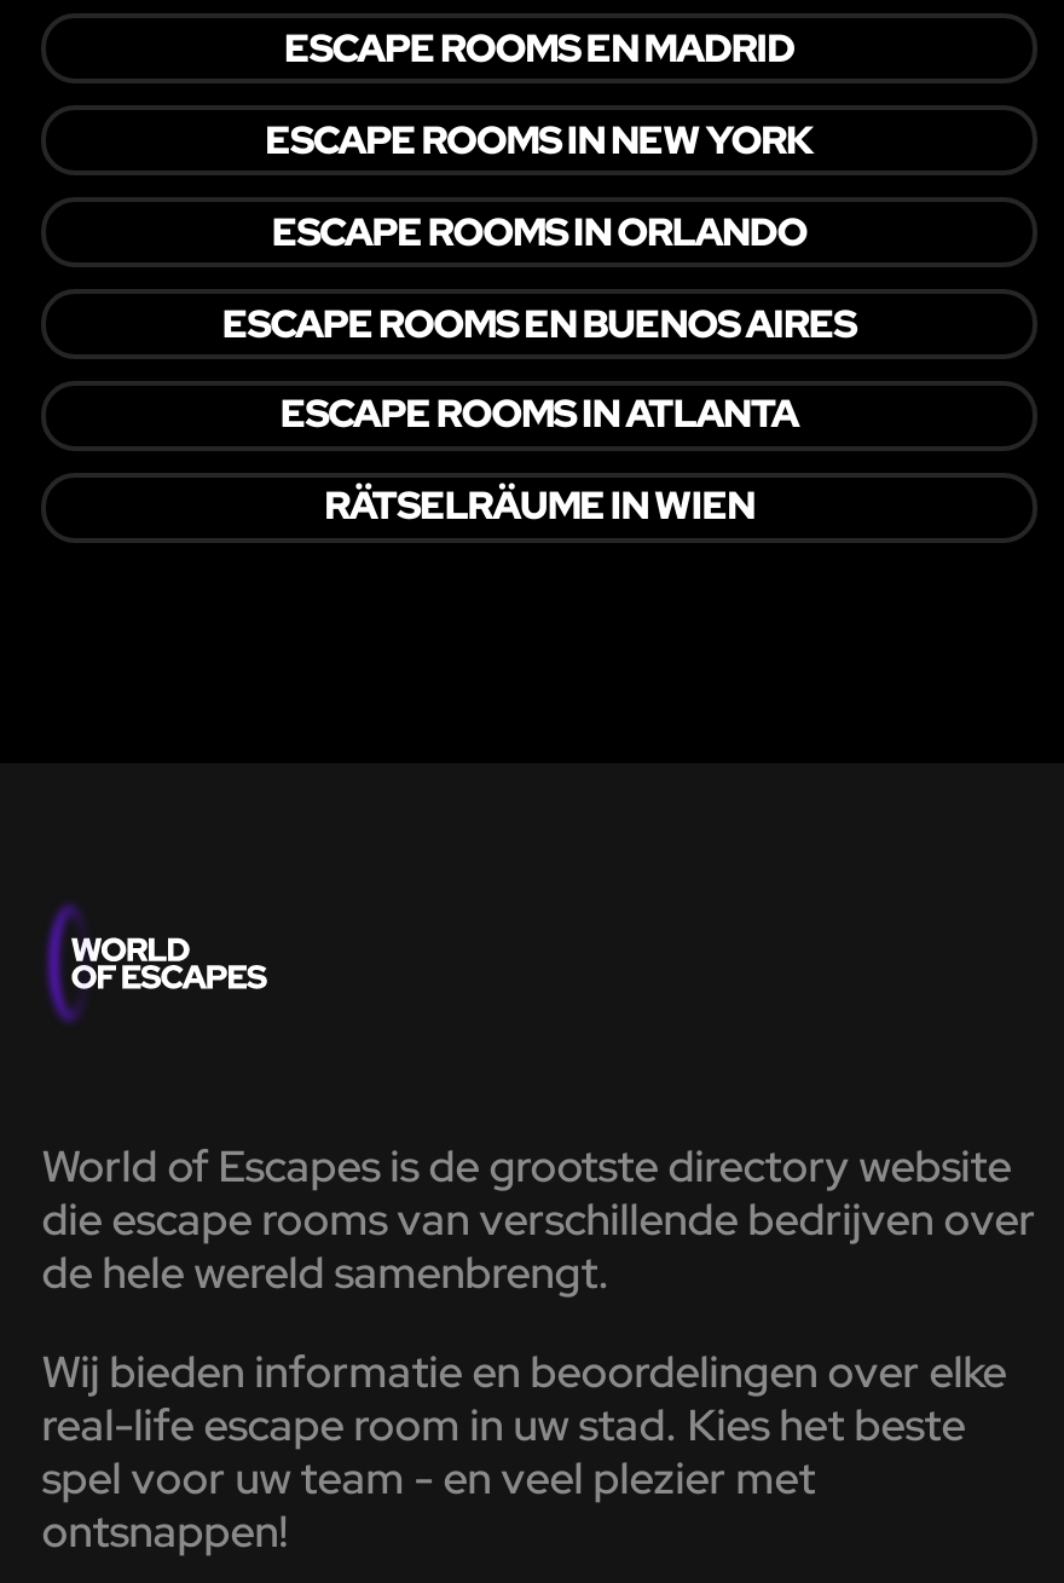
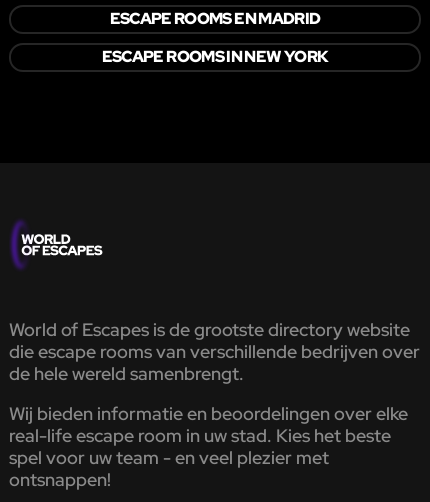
- ESCAPE ROOMS IN ORLANDO
- ESCAPE ROOMS EN BUENOS AIRES
- ESCAPE ROOMS IN ATLANTA
- RÄTSELRÄUME IN WIEN
